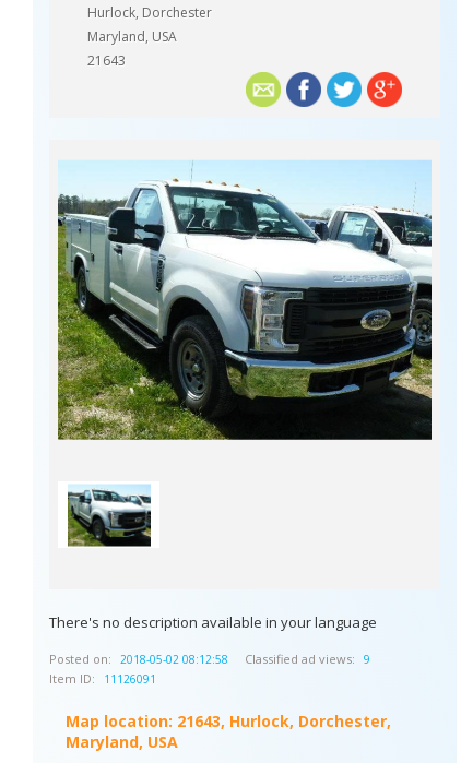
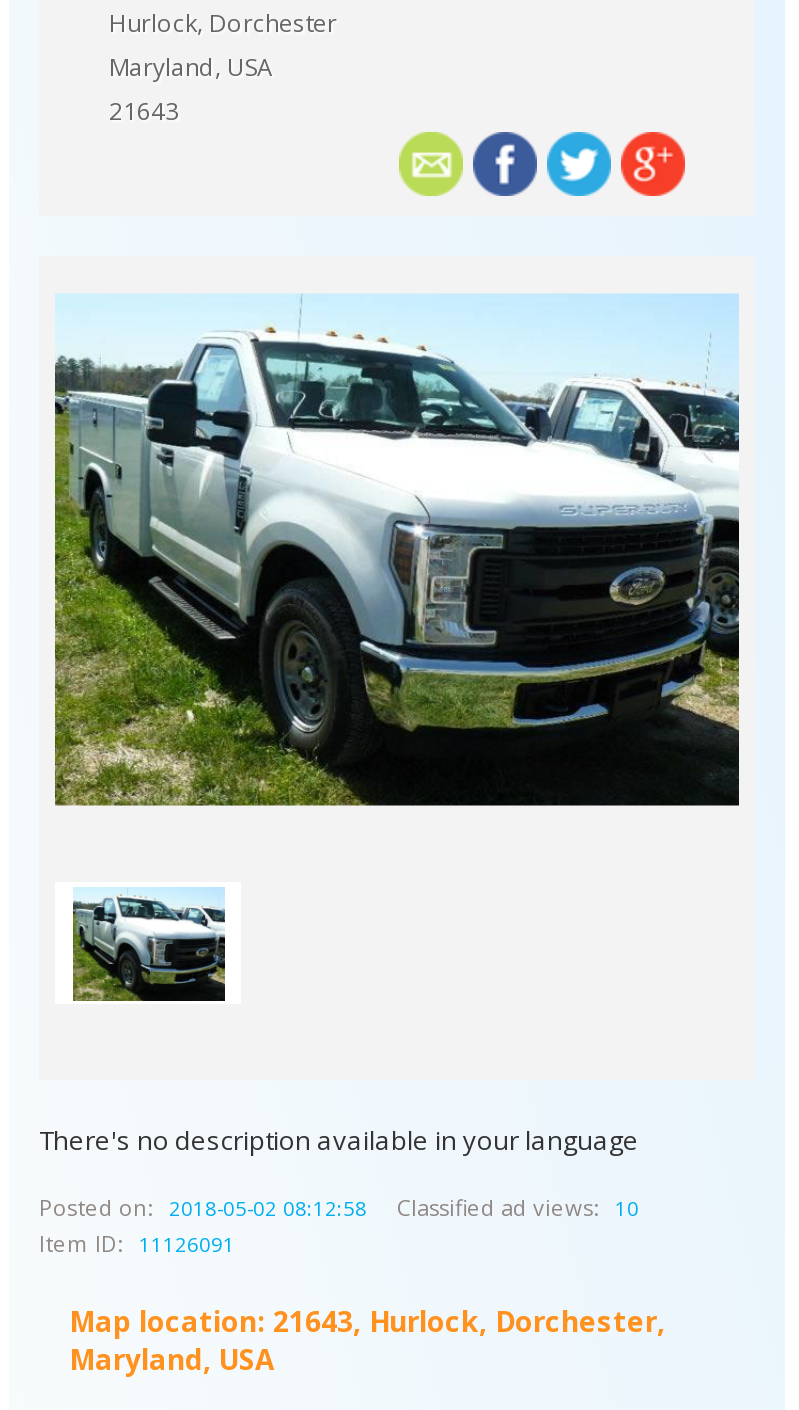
- Classified ad views: 9
+ Classified ad views: 10
